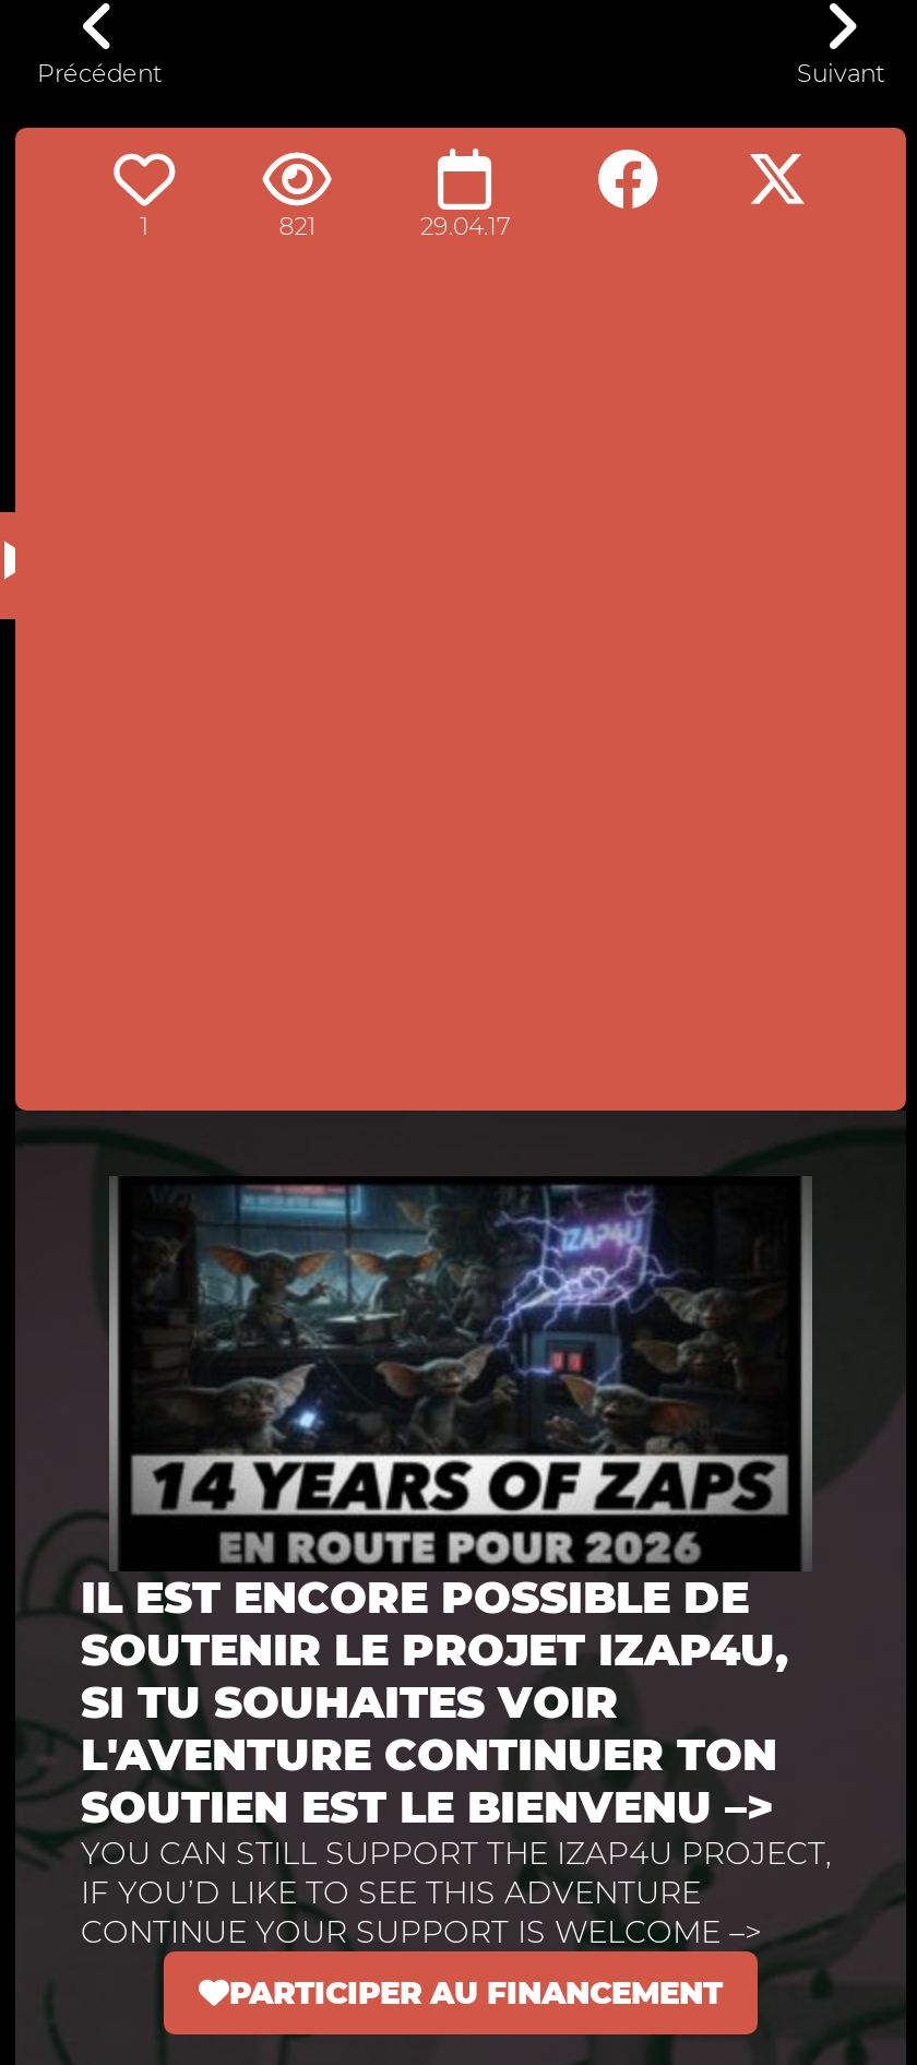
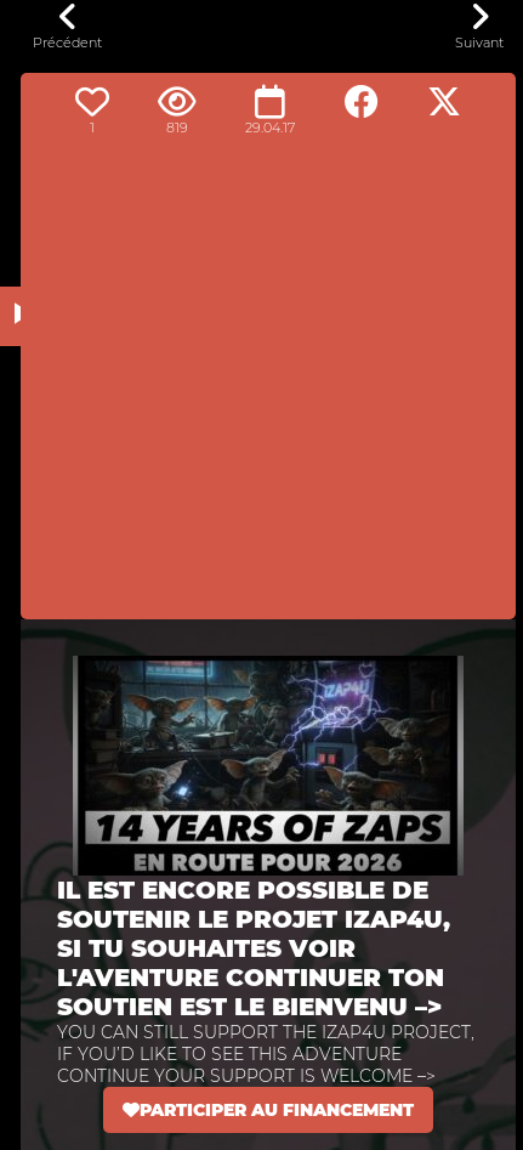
- 821
+ 819
